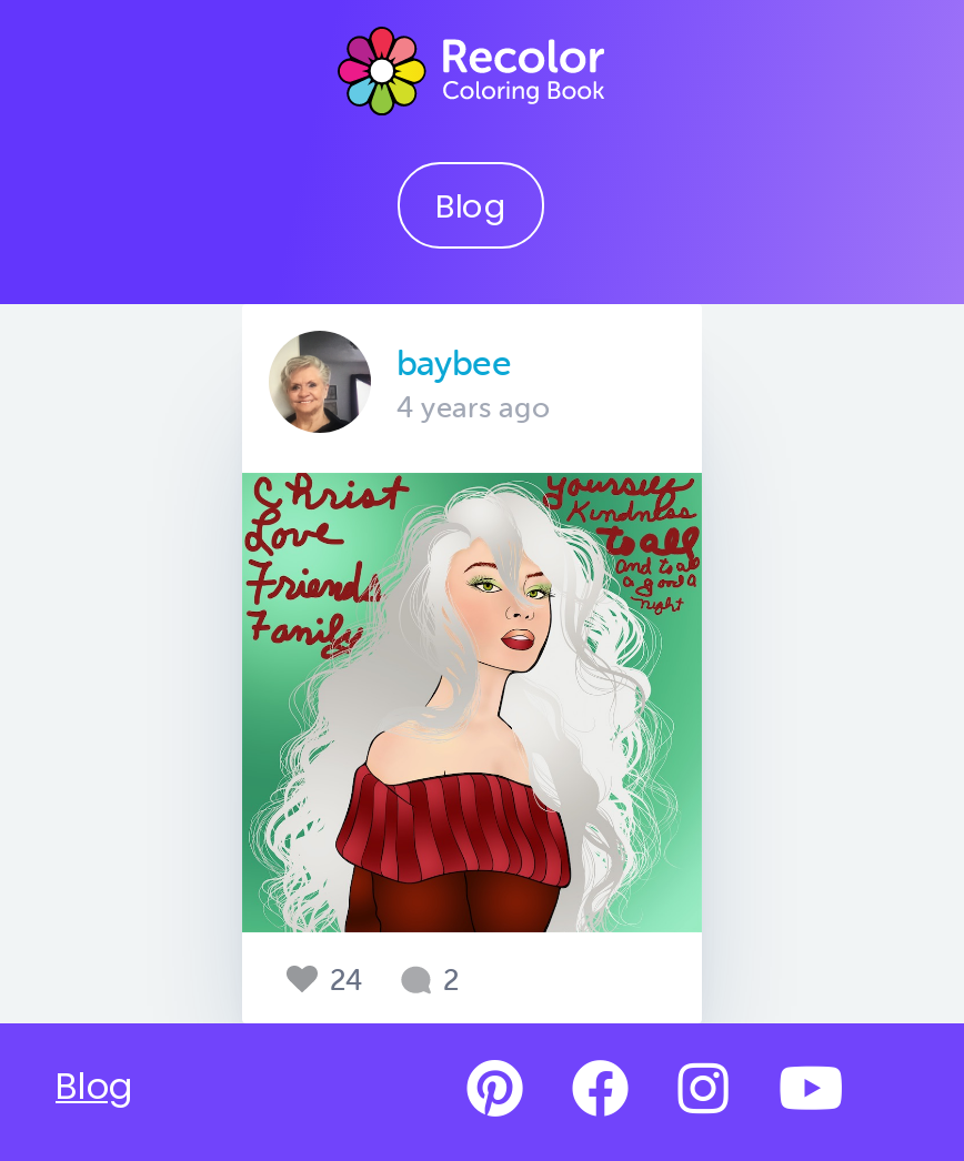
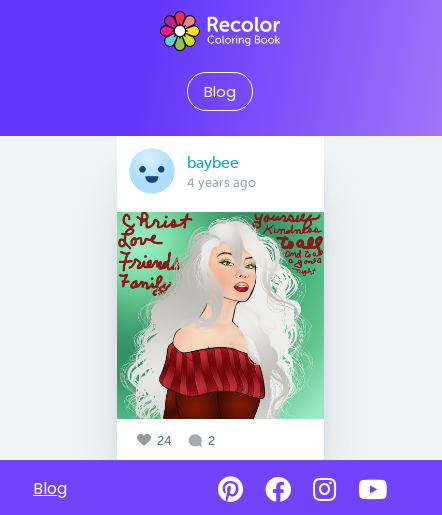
- [image]
+ [image]
